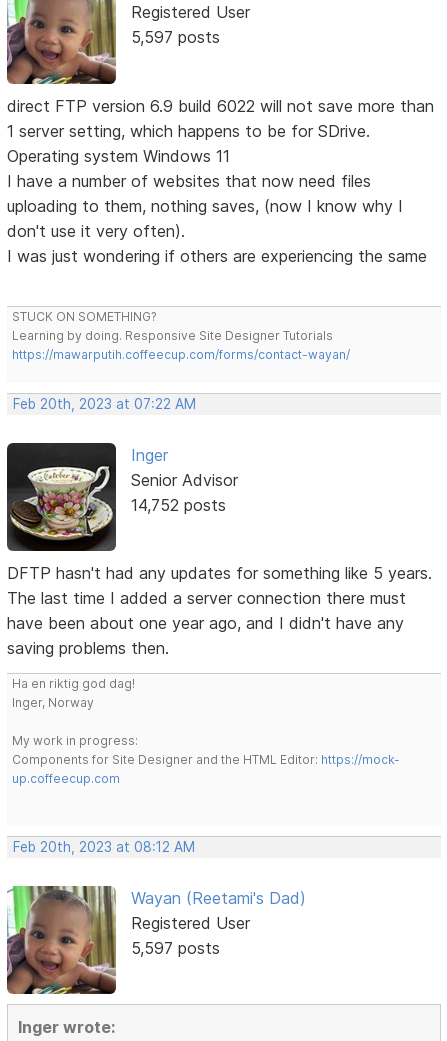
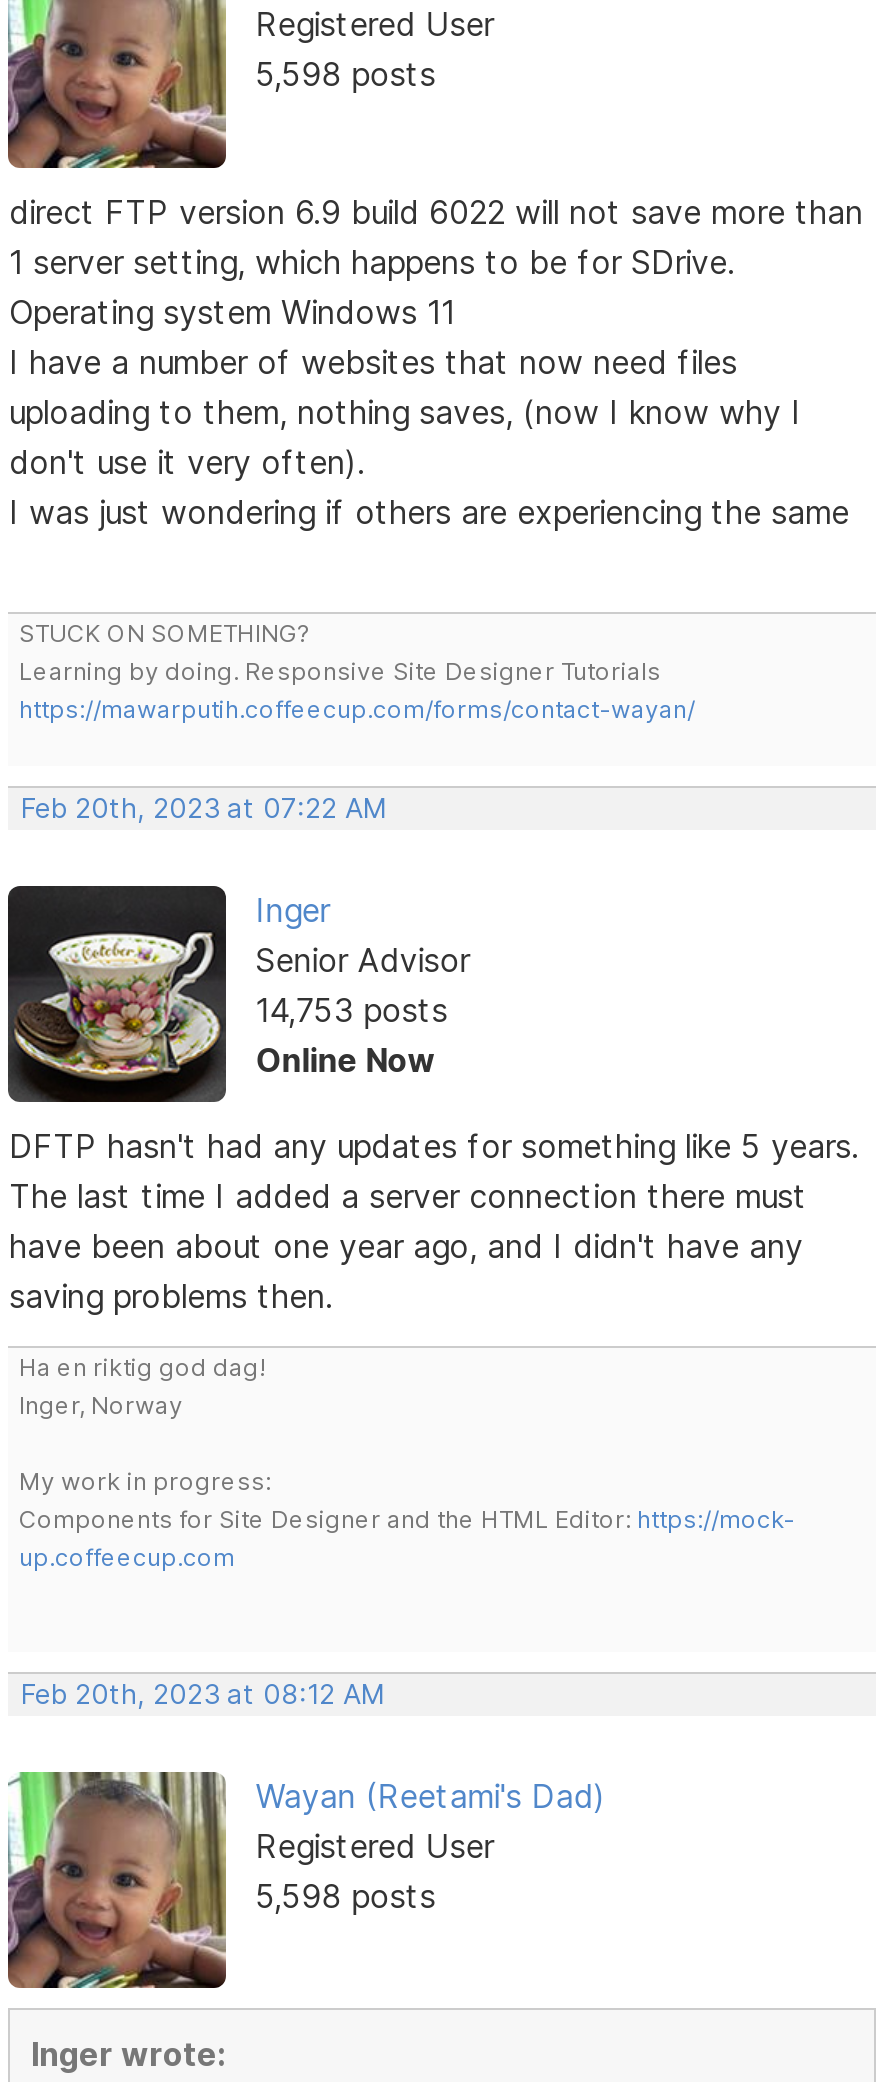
- 5,597 posts
+ 5,598 posts

- 14,752 posts
+ 14,753 posts
+ Online Now

- 5,597 posts
+ 5,598 posts
